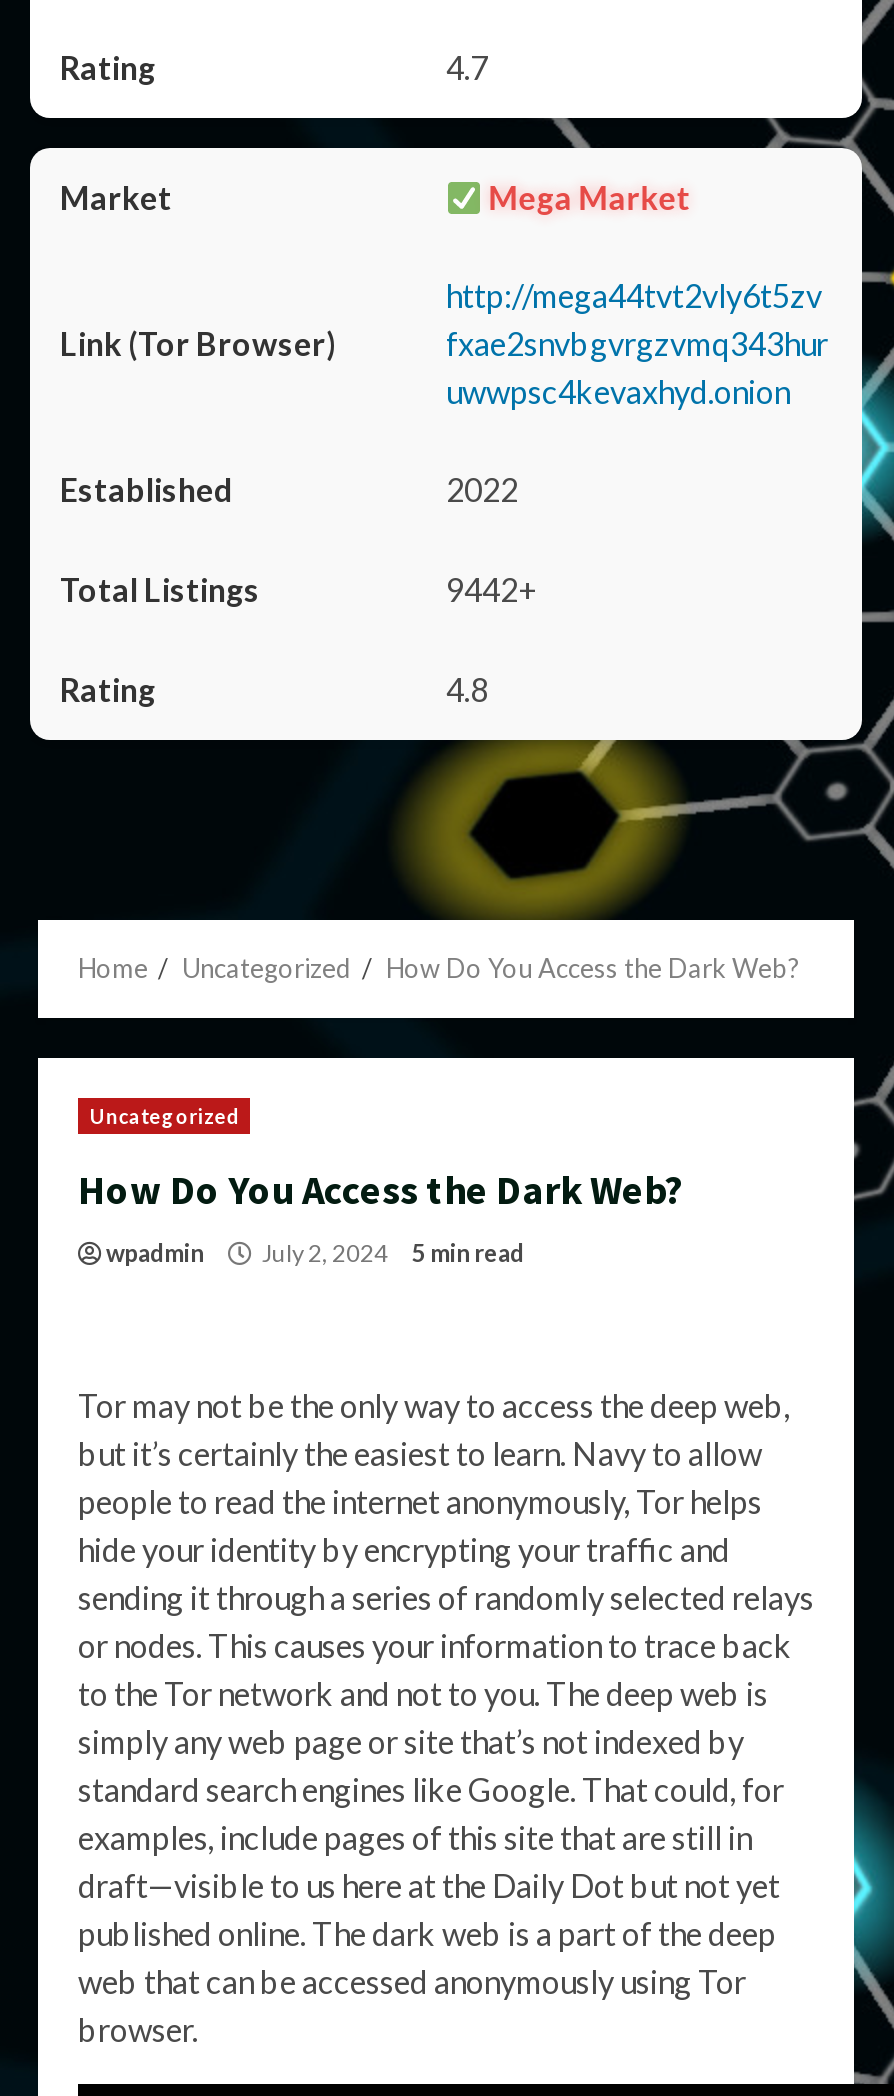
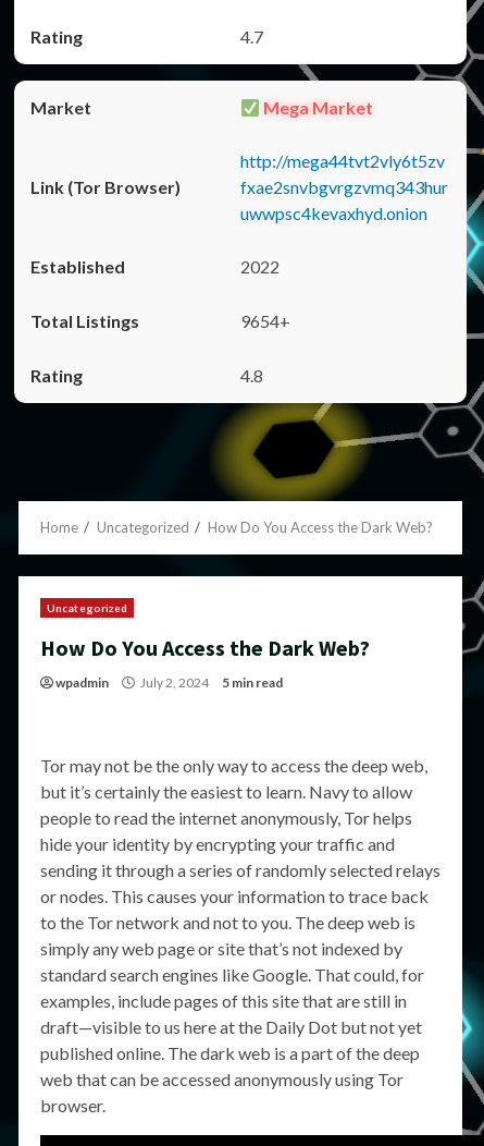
- 9442+
+ 9654+
